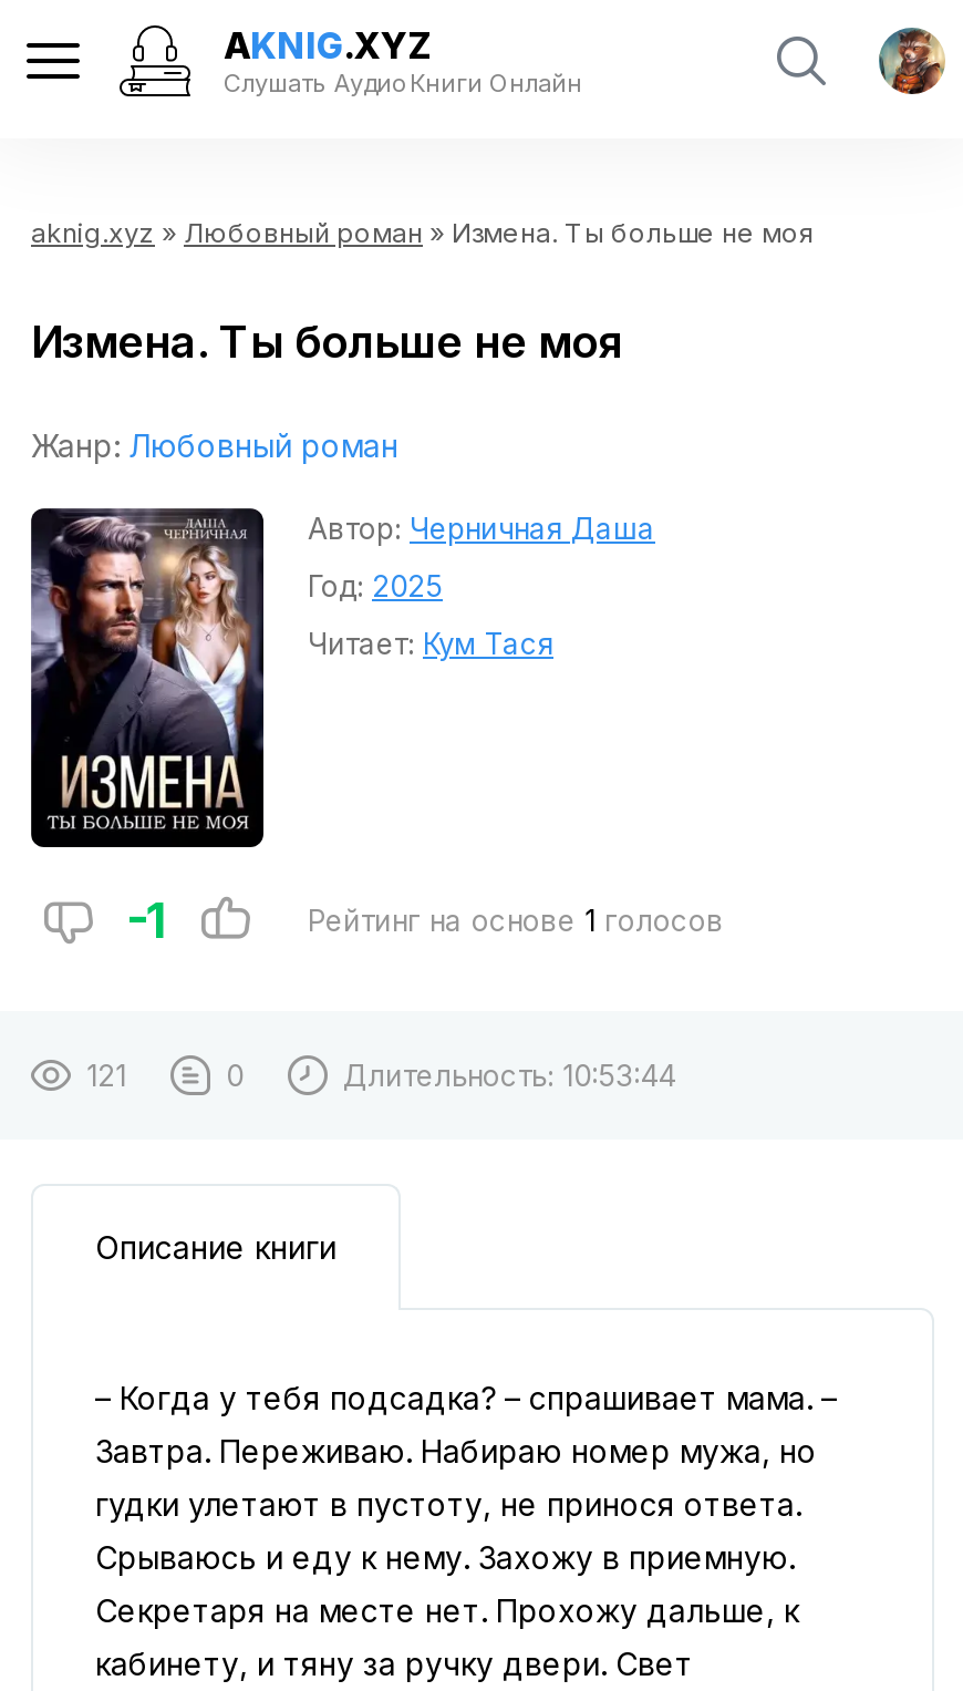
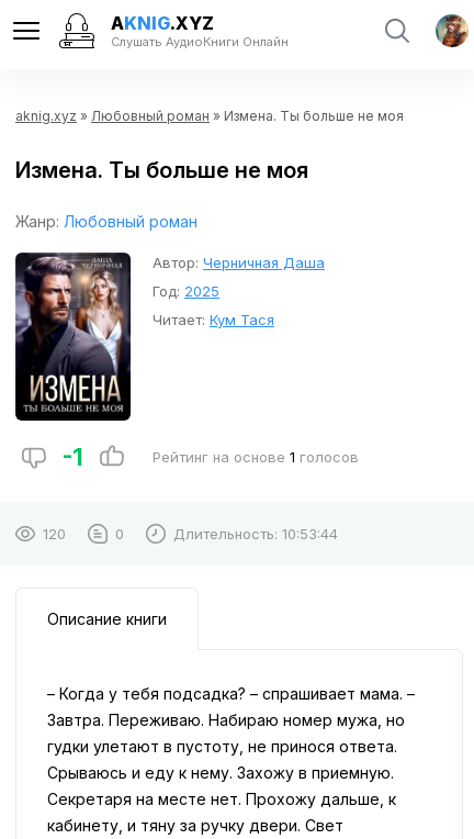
- 121
+ 120
